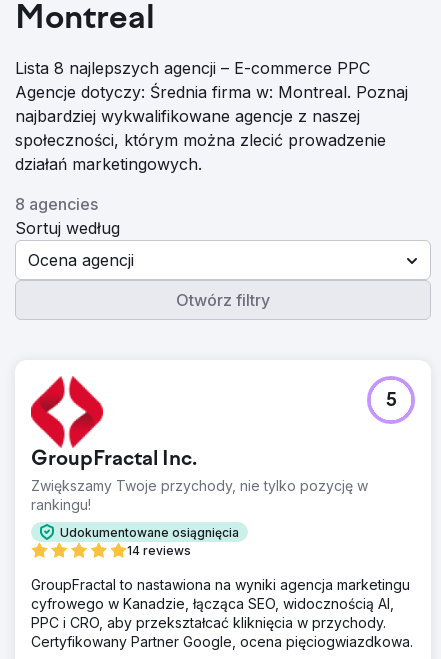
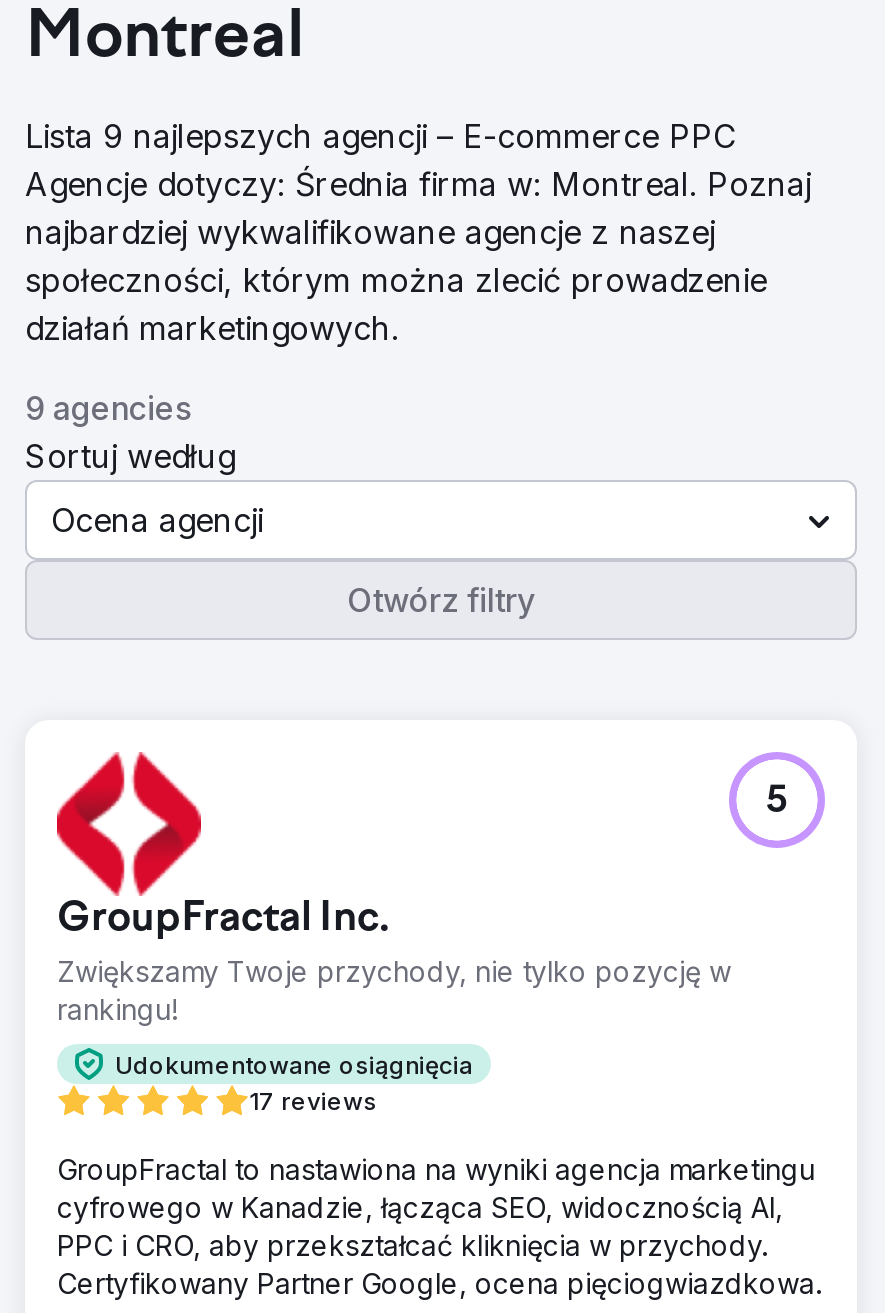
- Lista 8 najlepszych agencji – E-commerce PPC
+ Lista 9 najlepszych agencji – E-commerce PPC

- 8 agencies
+ 9 agencies

- 14 reviews
+ 17 reviews
